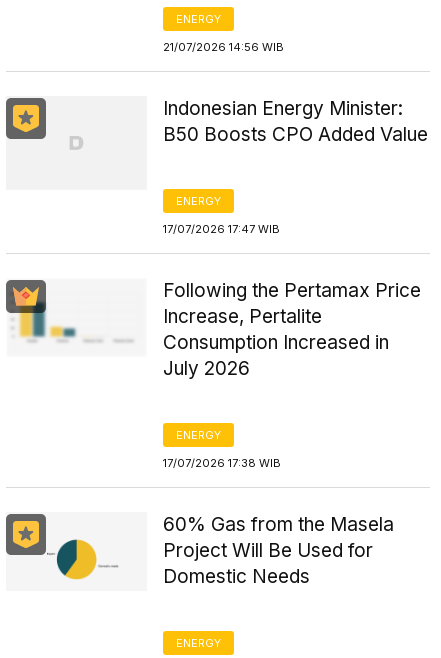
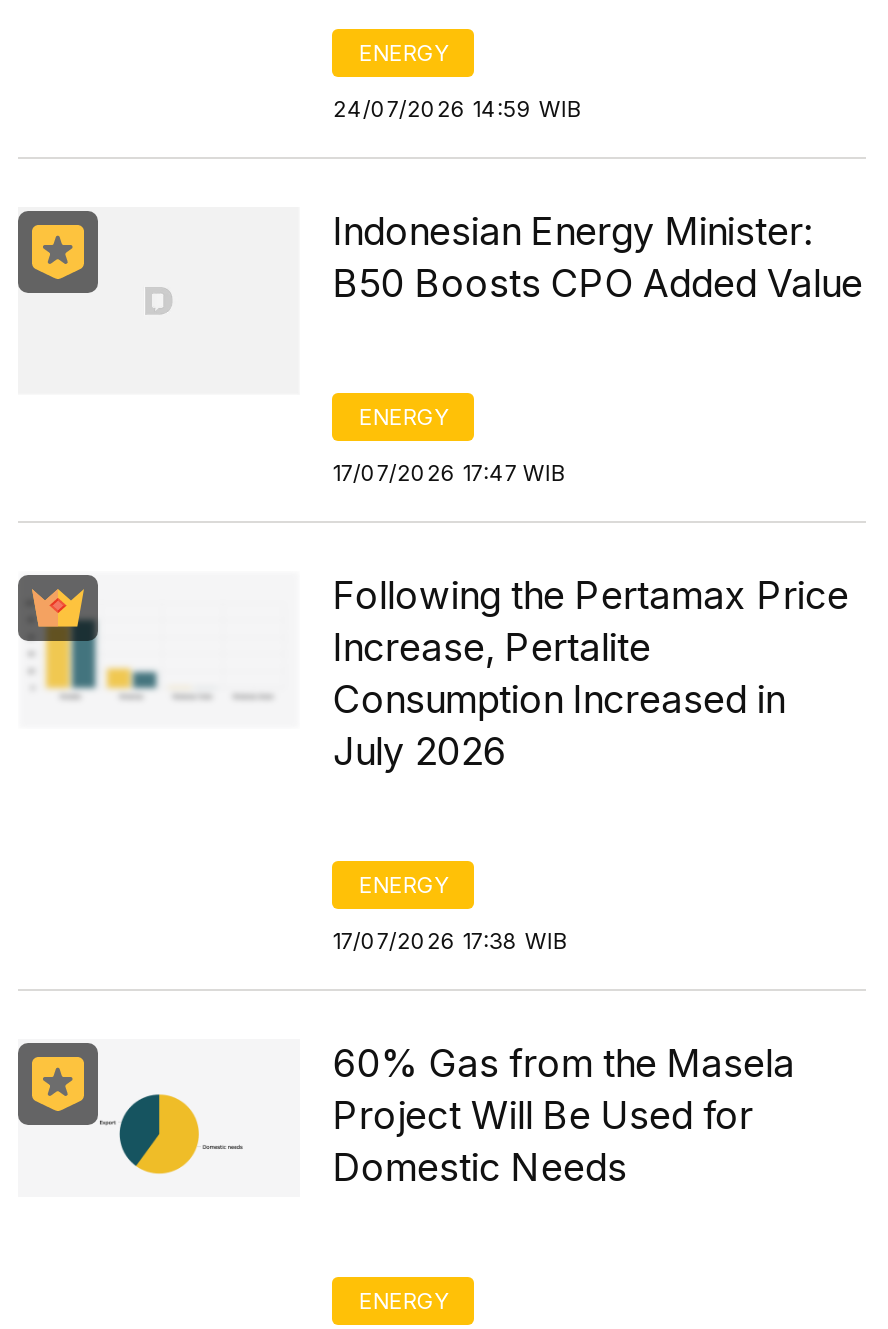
- 21/07/2026 14:56 WIB
+ 24/07/2026 14:59 WIB
